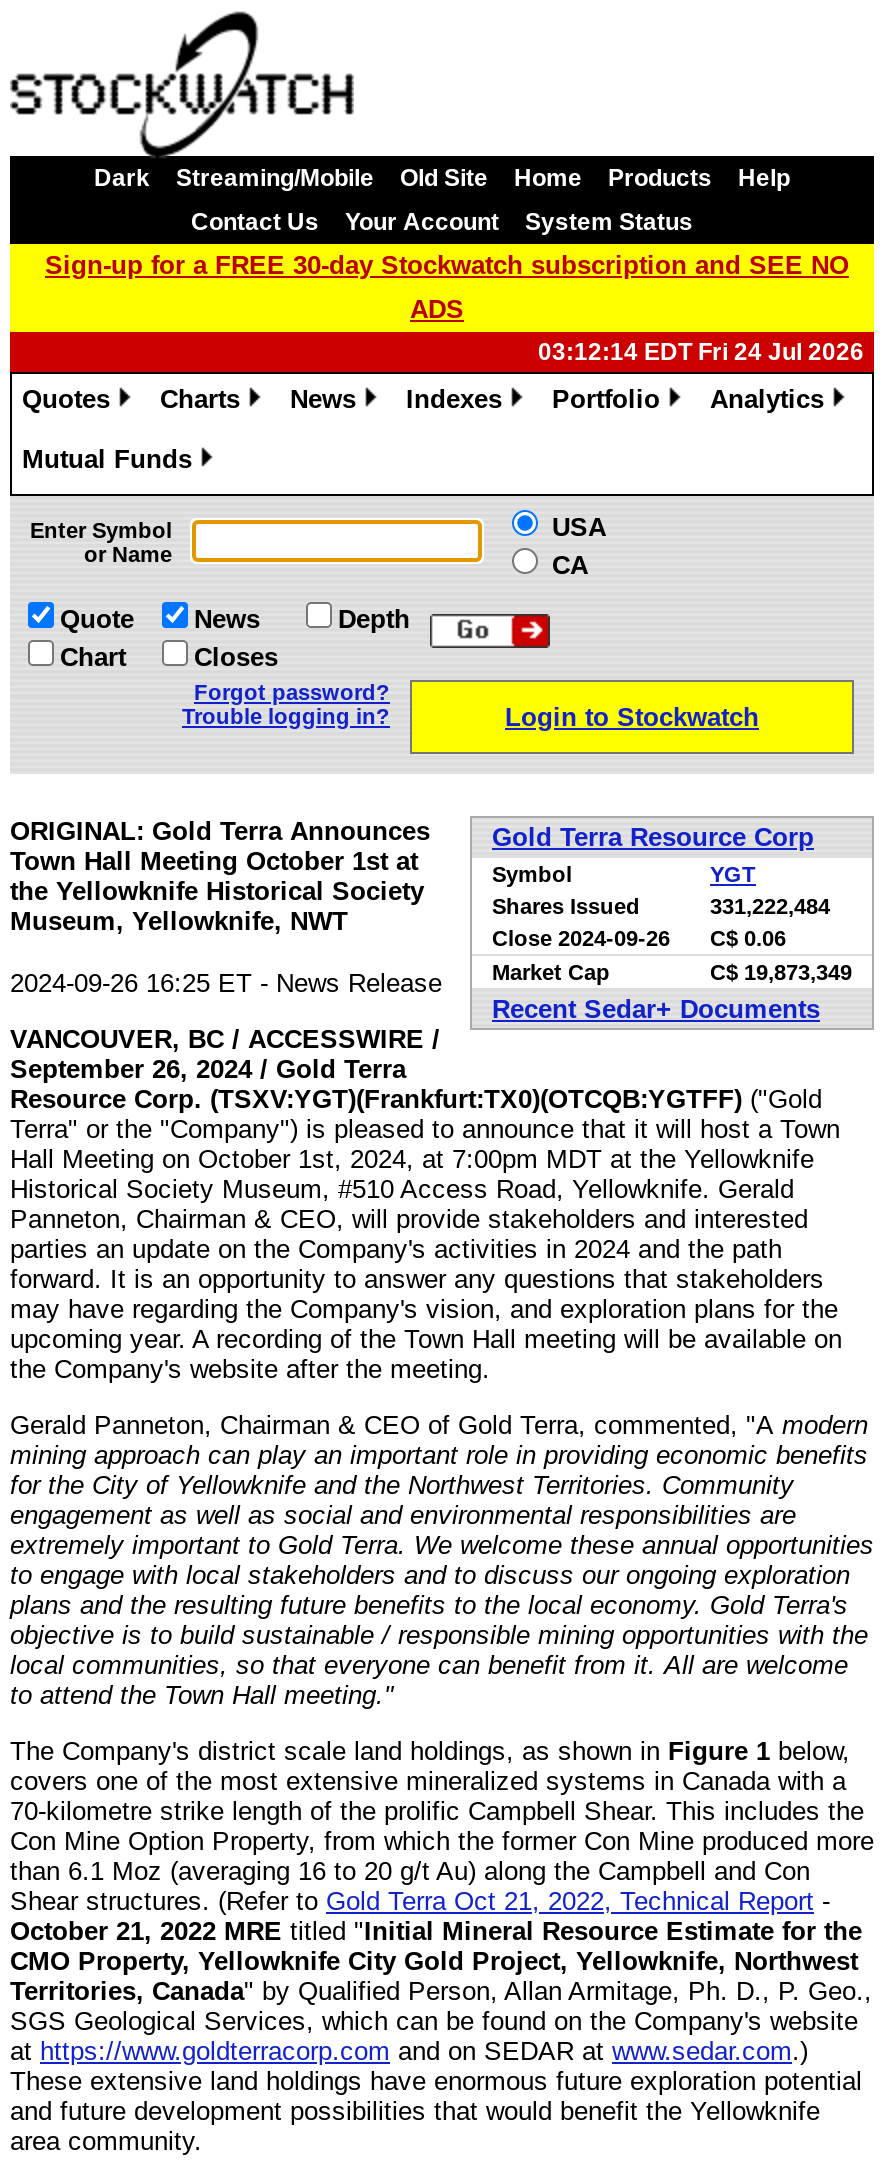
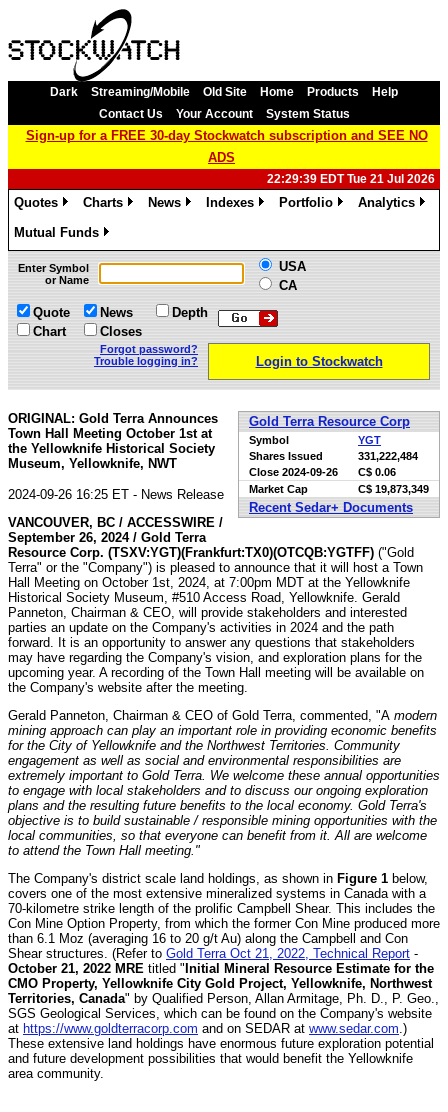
- 03:12:14 EDT Fri 24 Jul 2026
+ 22:29:39 EDT Tue 21 Jul 2026
